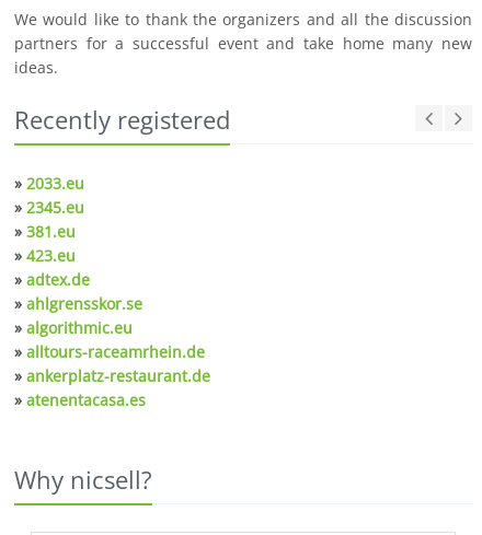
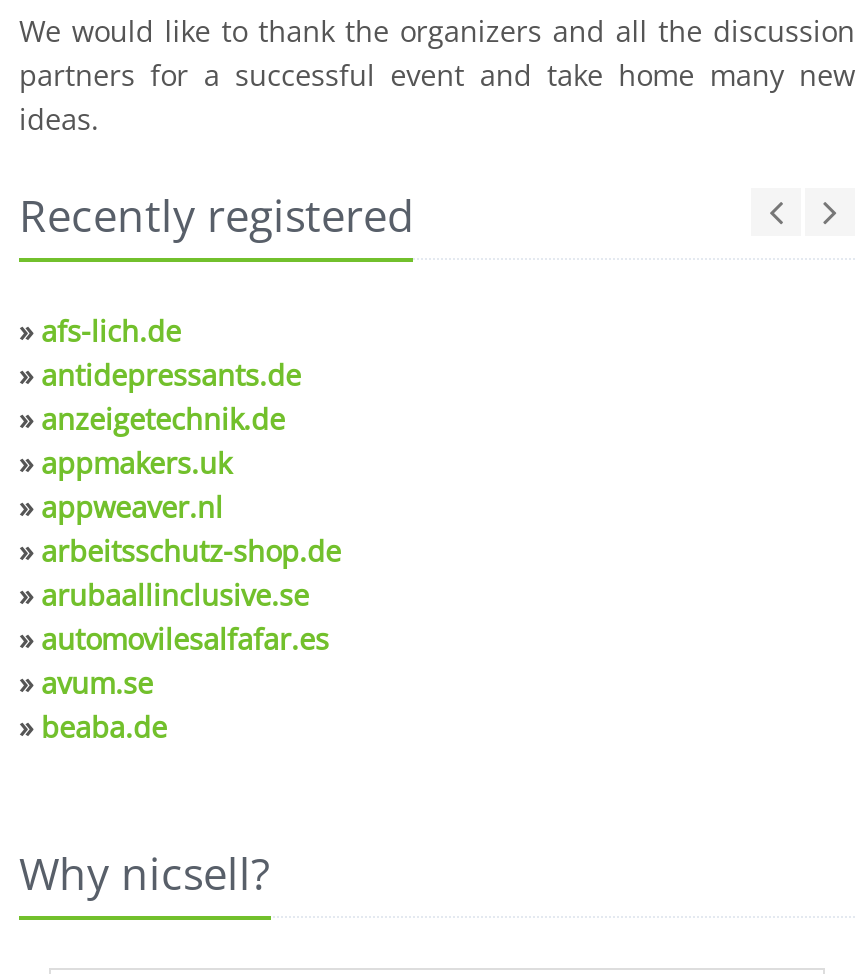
- » 2033.eu
- » 2345.eu
- » 381.eu
- » 423.eu
- » adtex.de
- » ahlgrensskor.se
- » algorithmic.eu
- » alltours-raceamrhein.de
- » ankerplatz-restaurant.de
- » atenentacasa.es
+ » afs-lich.de
+ » antidepressants.de
+ » anzeigetechnik.de
+ » appmakers.uk
+ » appweaver.nl
+ » arbeitsschutz-shop.de
+ » arubaallinclusive.se
+ » automovilesalfafar.es
+ » avum.se
+ » beaba.de
